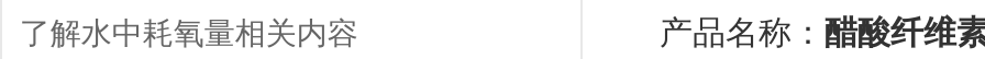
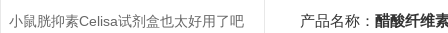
- 了解水中耗氧量相关内容
+ 小鼠胱抑素Celisa试剂盒也太好用了吧
